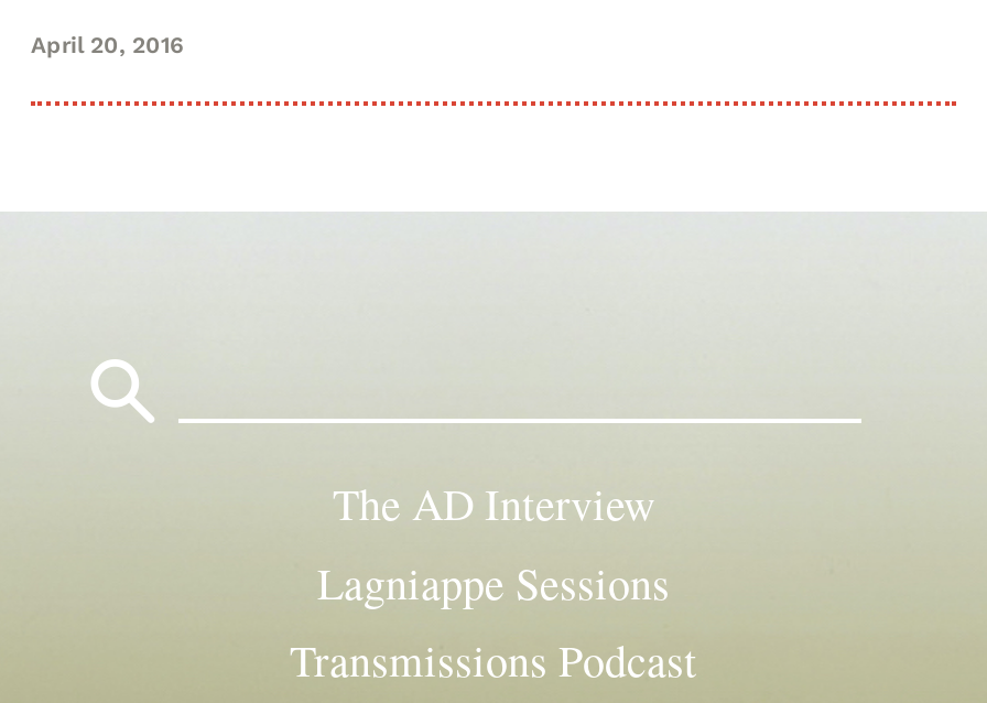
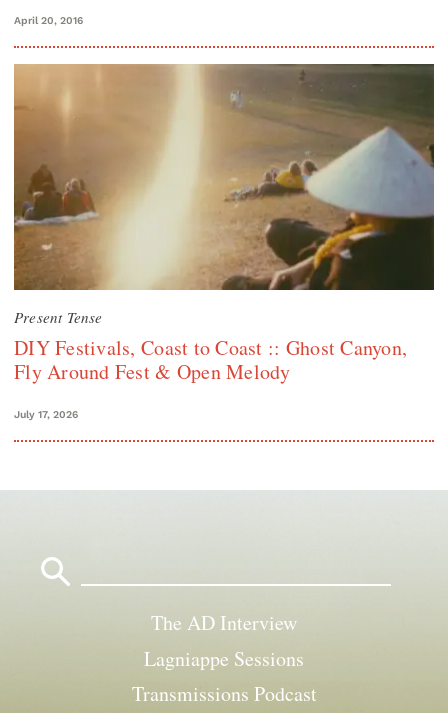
+ [image]
+ Present Tense
+ DIY Festivals, Coast to Coast :: Ghost Canyon,
+ Fly Around Fest & Open Melody
+ July 17, 2026
